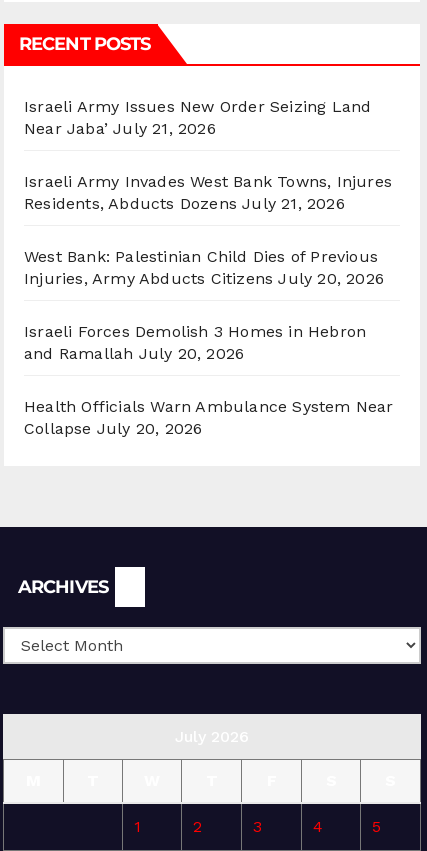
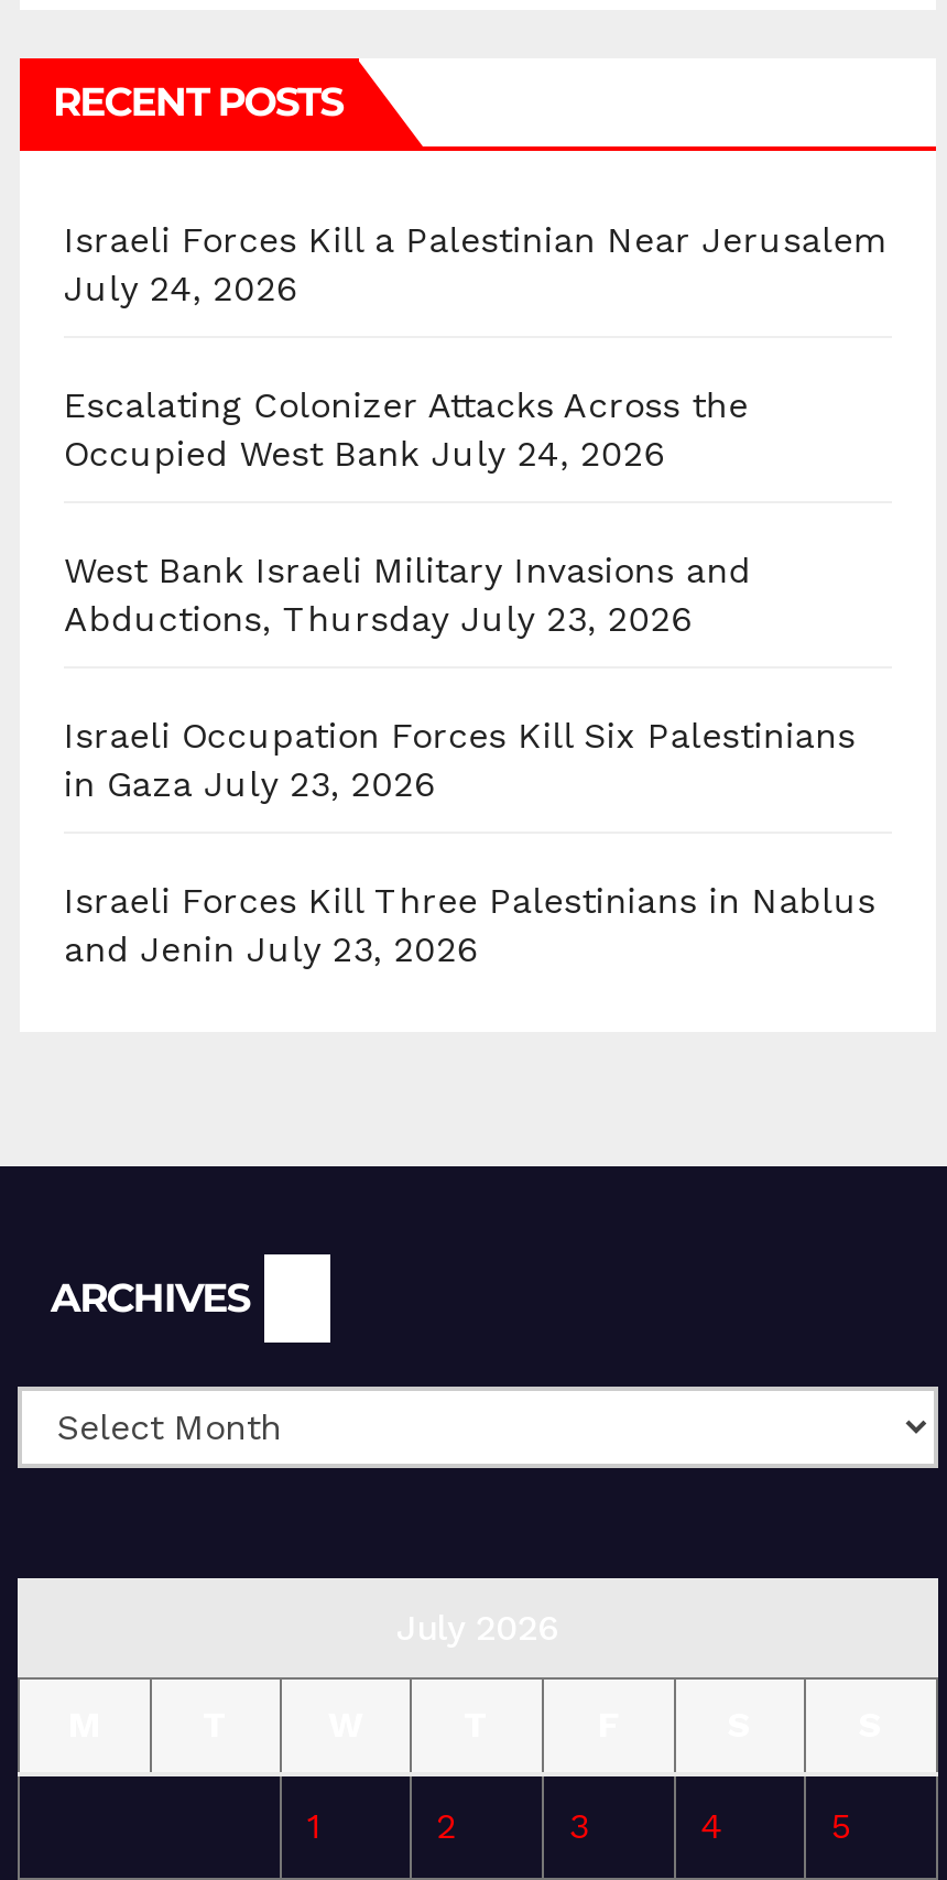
- Israeli Army Issues New Order Seizing Land
- Near Jaba’ July 21, 2026
+ Israeli Forces Kill a Palestinian Near Jerusalem
+ July 24, 2026

- Israeli Army Invades West Bank Towns, Injures
- Residents, Abducts Dozens July 21, 2026
+ Escalating Colonizer Attacks Across the
+ Occupied West Bank July 24, 2026

- West Bank: Palestinian Child Dies of Previous
- Injuries, Army Abducts Citizens July 20, 2026
+ West Bank Israeli Military Invasions and
+ Abductions, Thursday July 23, 2026

- Israeli Forces Demolish 3 Homes in Hebron
- and Ramallah July 20, 2026
+ Israeli Occupation Forces Kill Six Palestinians
+ in Gaza July 23, 2026

- Health Officials Warn Ambulance System Near
- Collapse July 20, 2026
+ Israeli Forces Kill Three Palestinians in Nablus
+ and Jenin July 23, 2026
